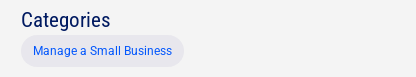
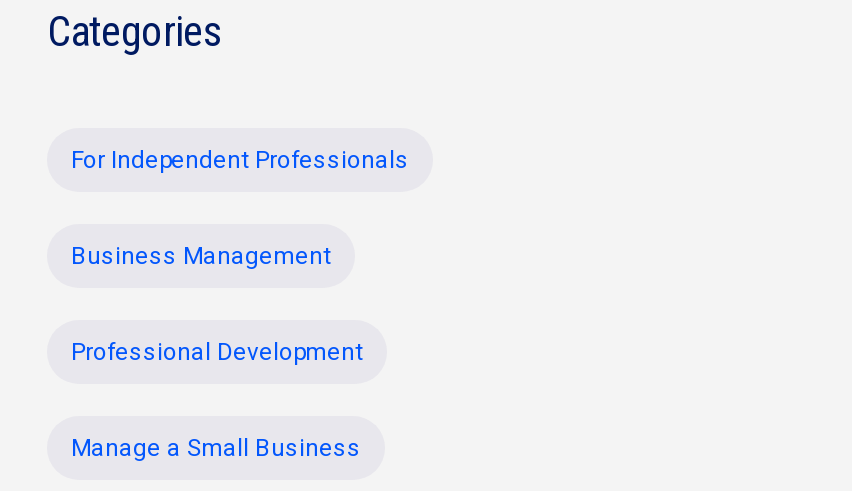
+ For Independent Professionals
+ Business Management
+ Professional Development
